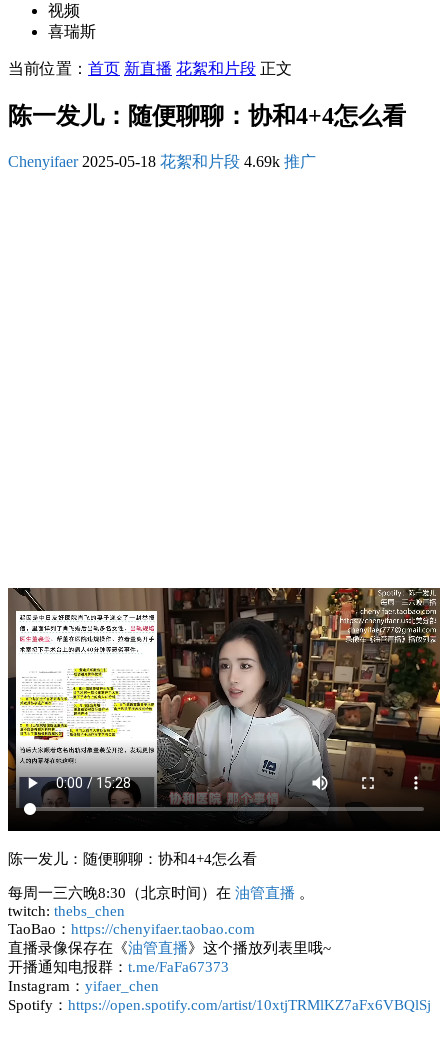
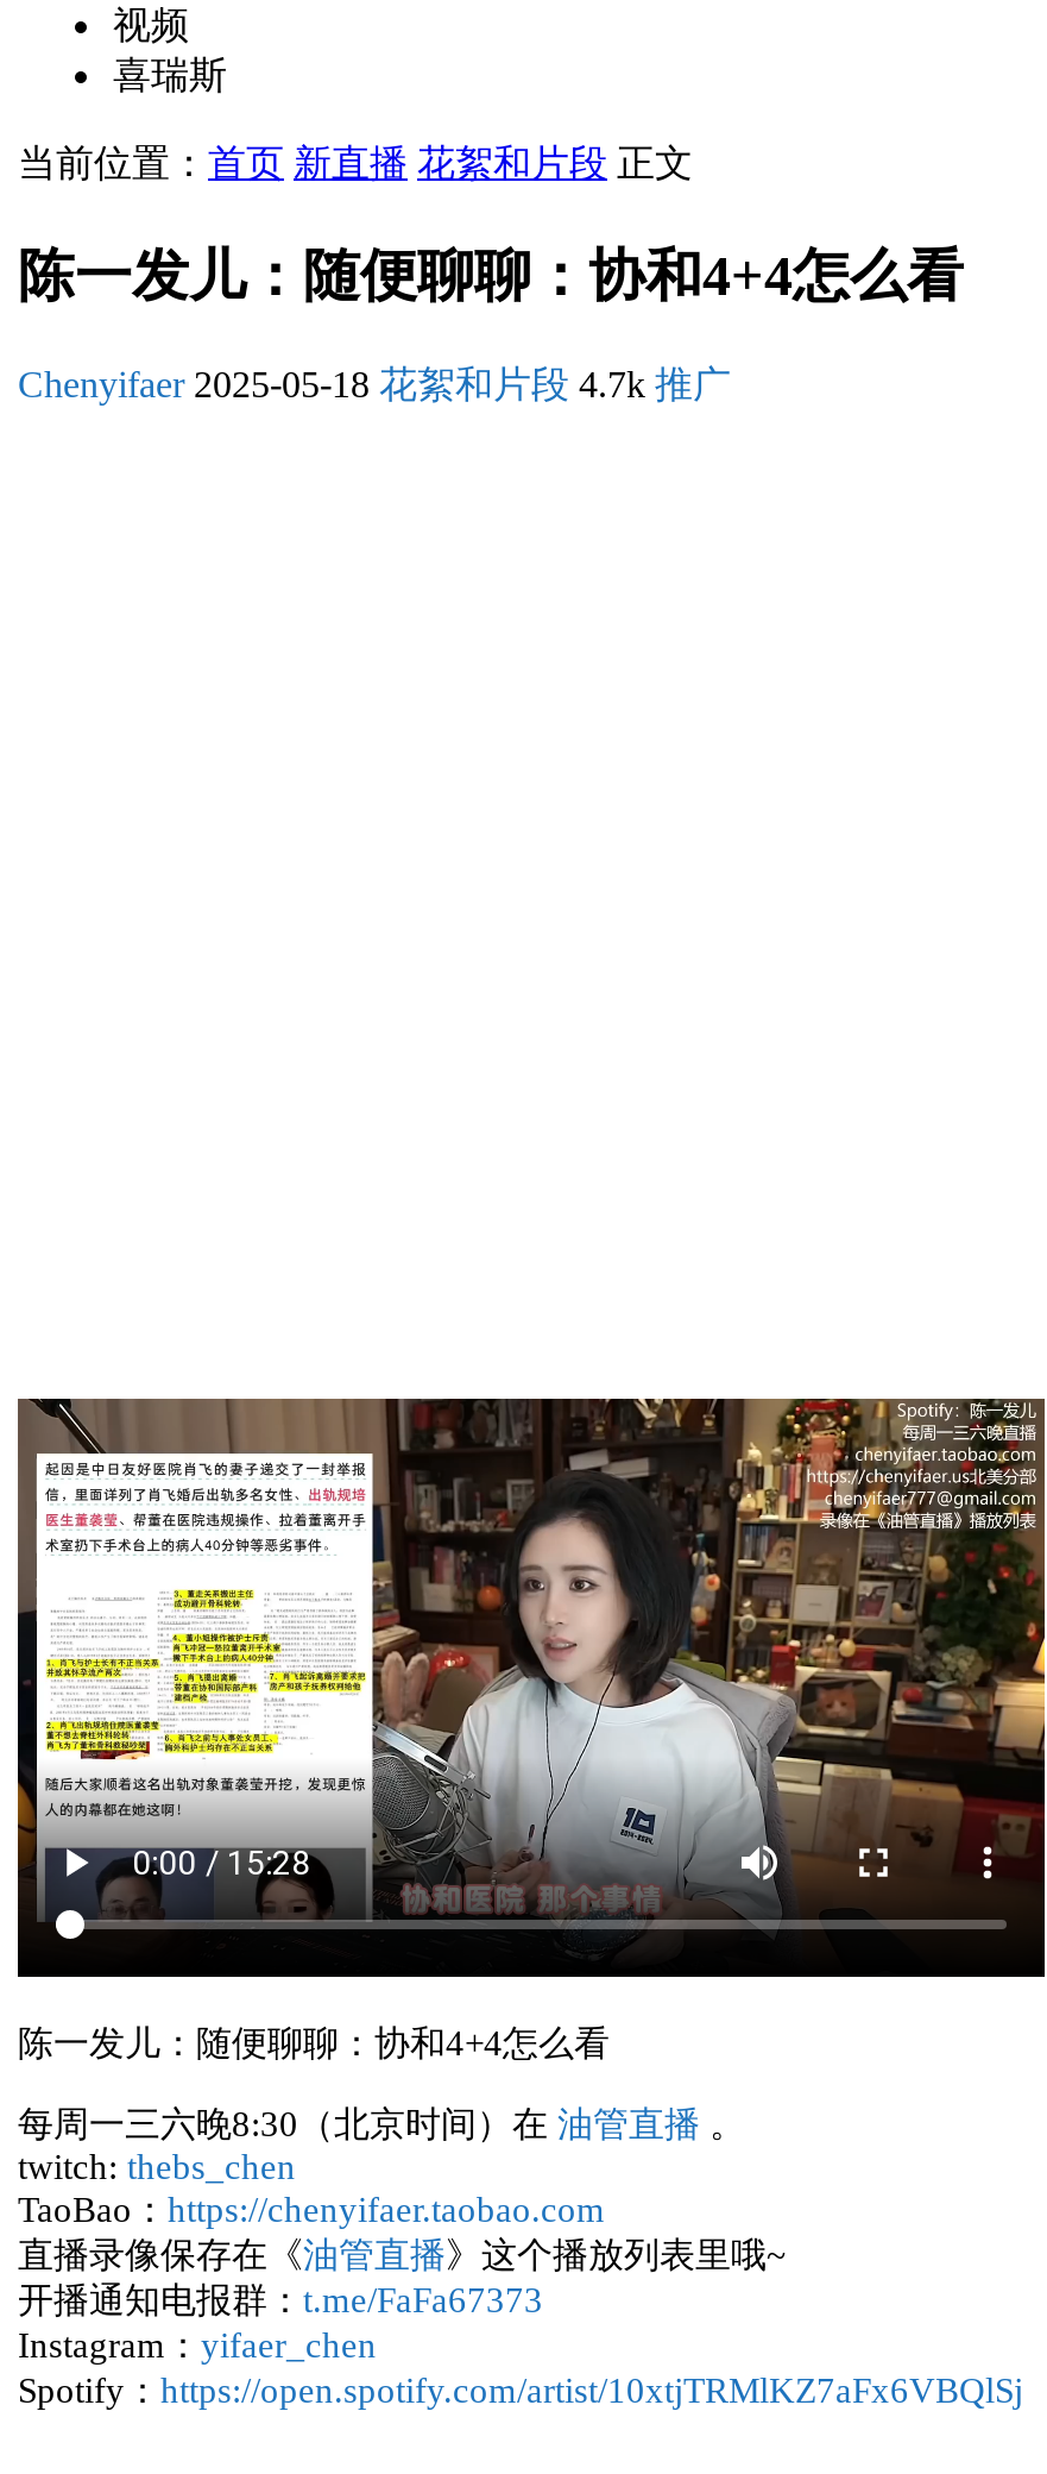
- Chenyifaer 2025-05-18 花絮和片段 4.69k 推广
+ Chenyifaer 2025-05-18 花絮和片段 4.7k 推广
